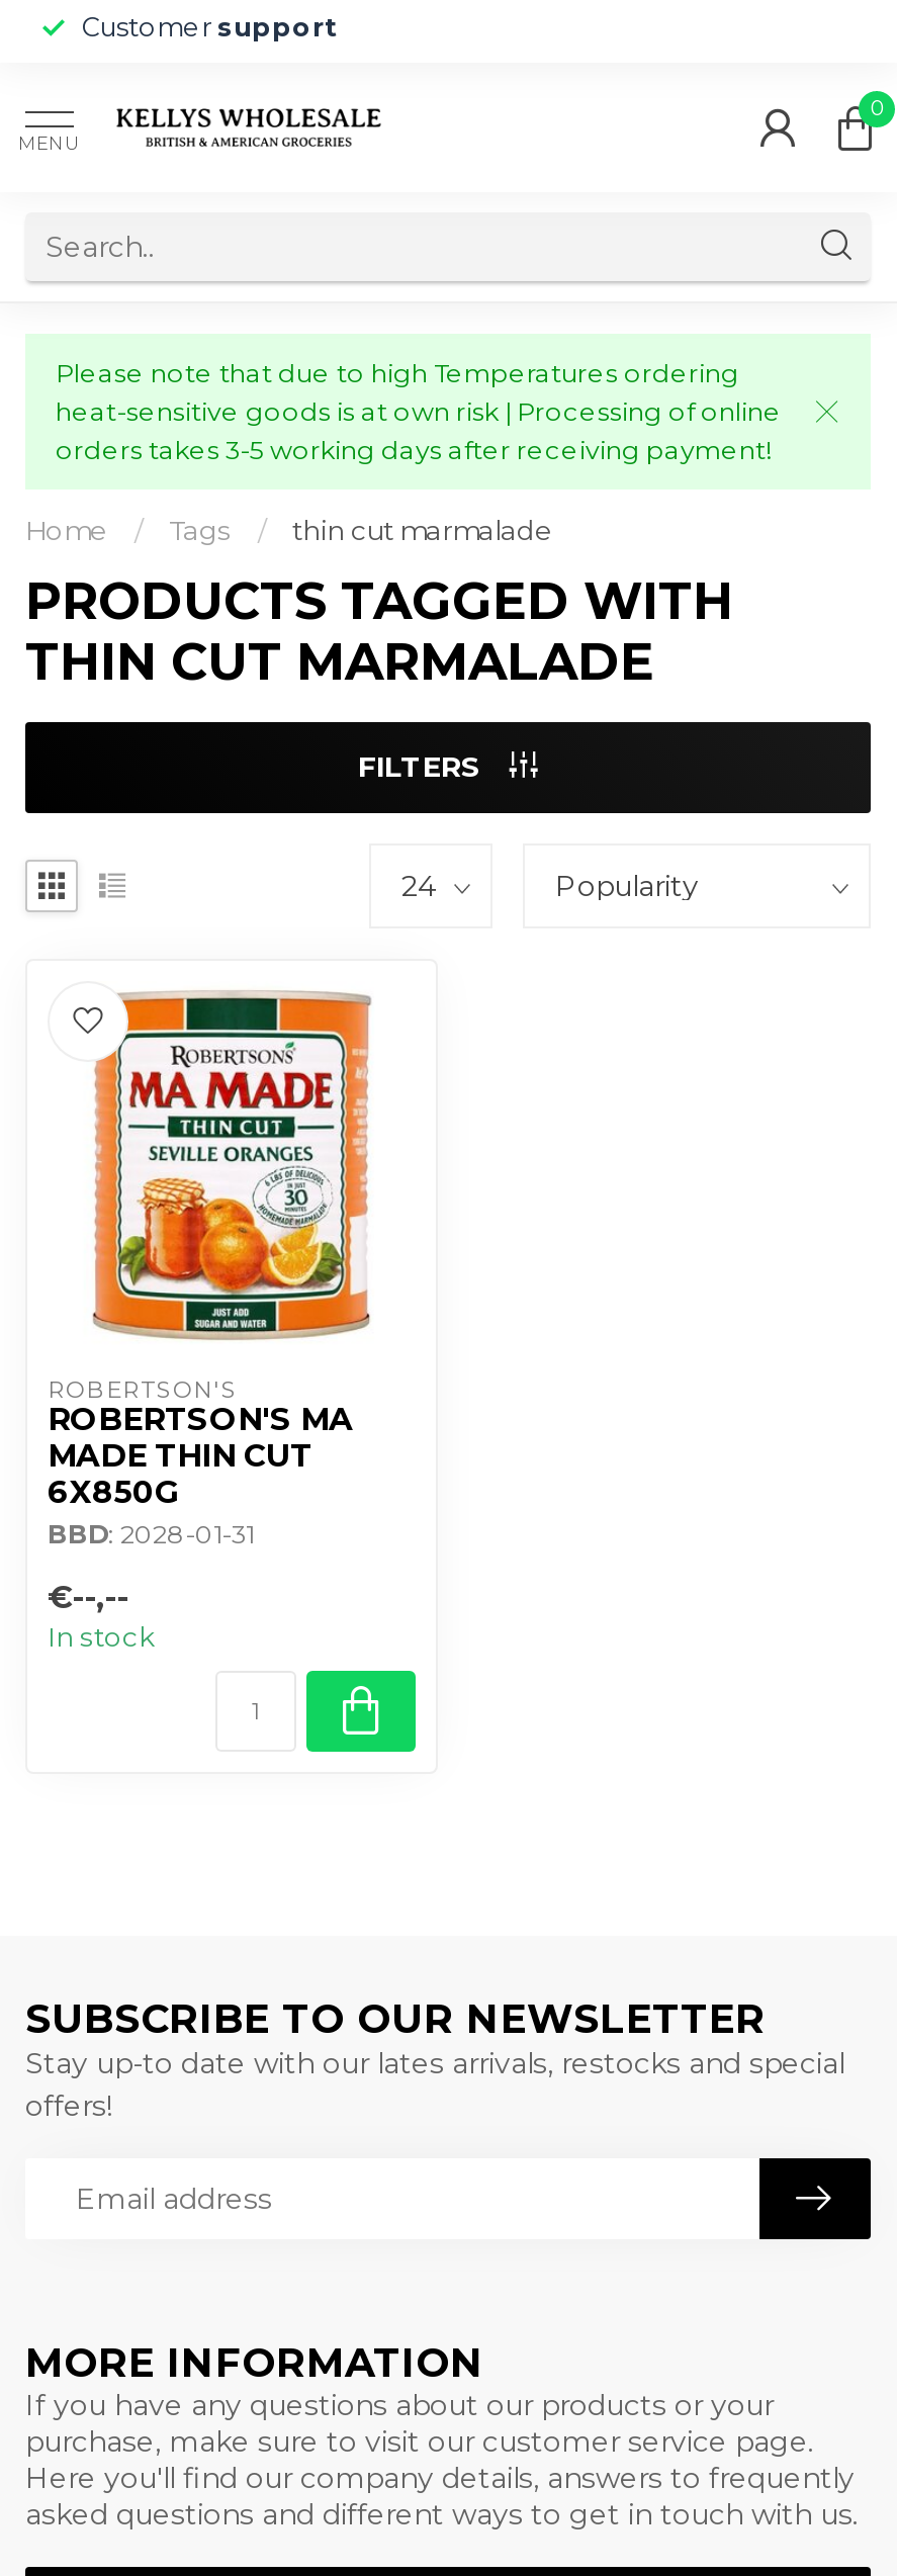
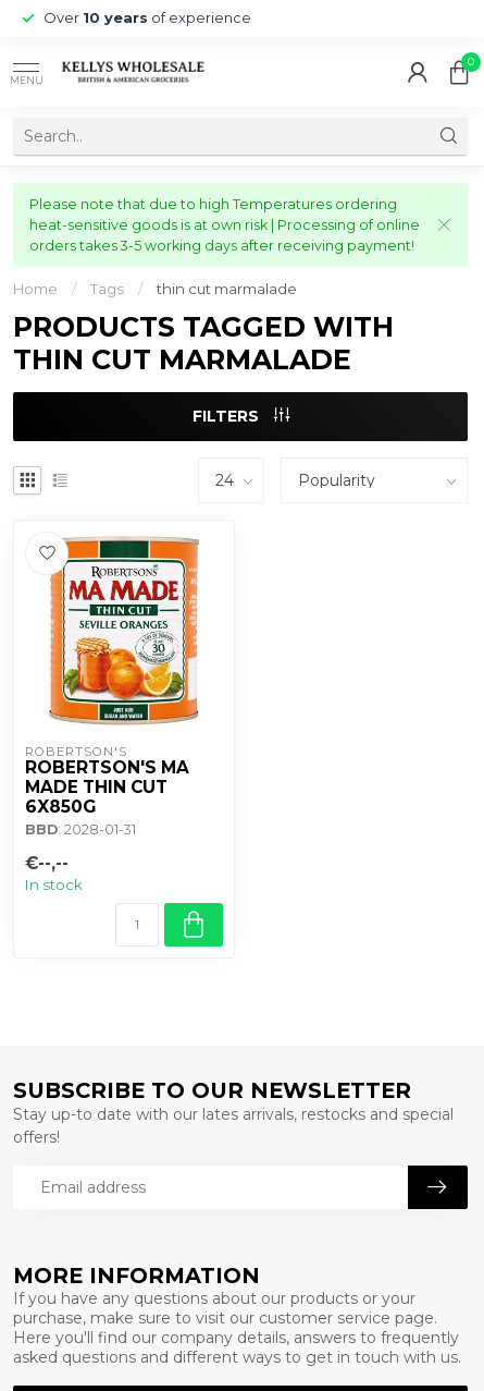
- Customer support
+ Over 10 years of experience
